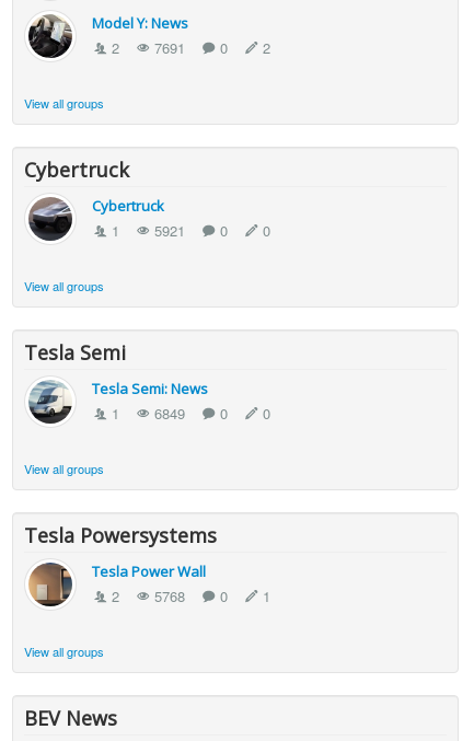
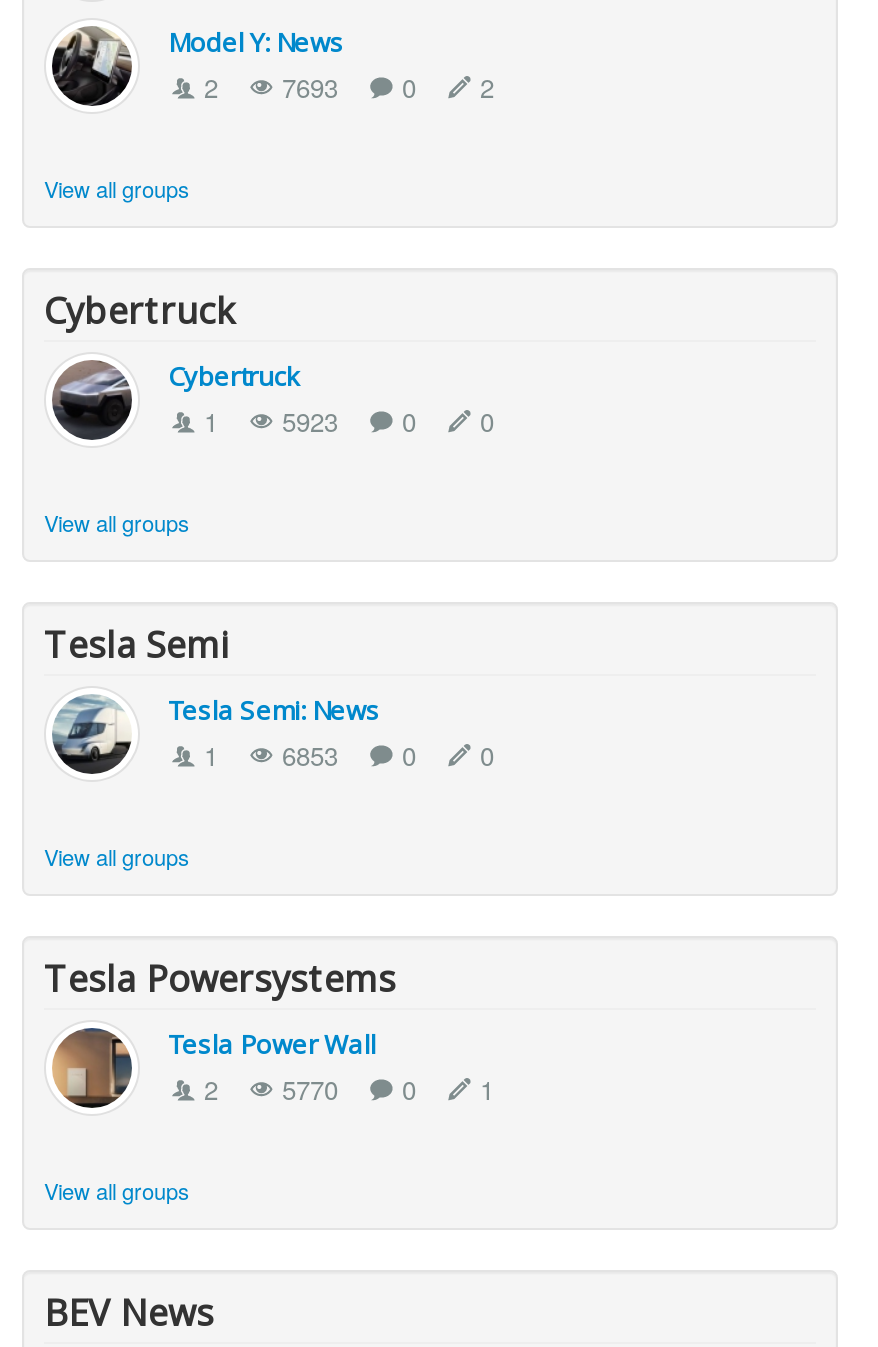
- 2 7691 0 2
+ 2 7693 0 2

- 1 5921 0 0
+ 1 5923 0 0

- 1 6849 0 0
+ 1 6853 0 0

- 2 5768 0 1
+ 2 5770 0 1
